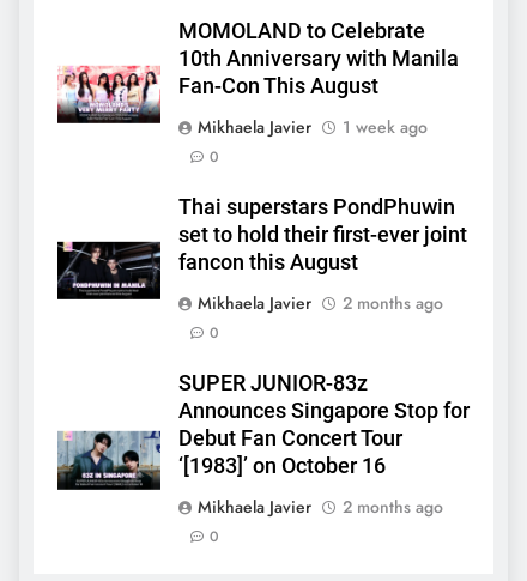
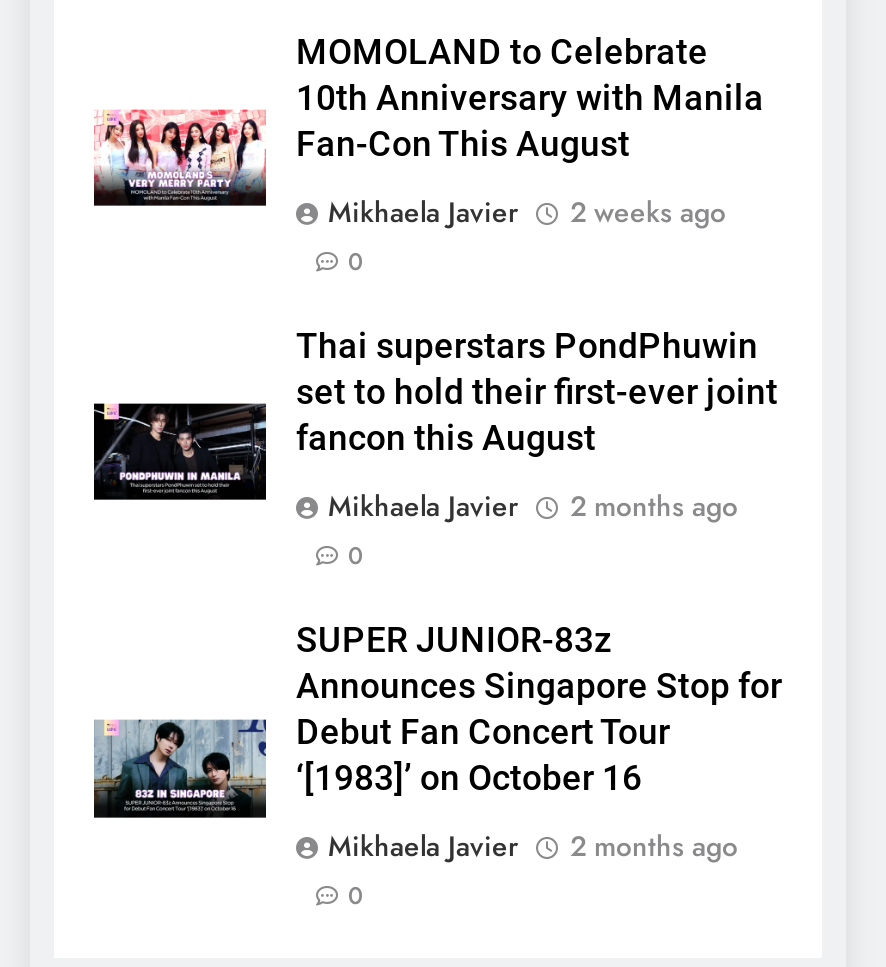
- Mikhaela Javier 1 week ago
+ Mikhaela Javier 2 weeks ago
